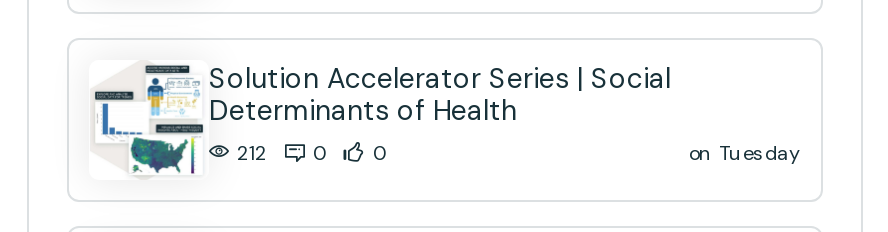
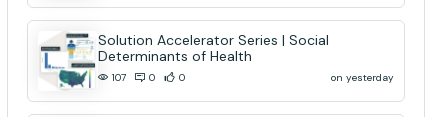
- 212
+ 107

- on Tuesday
+ on yesterday
